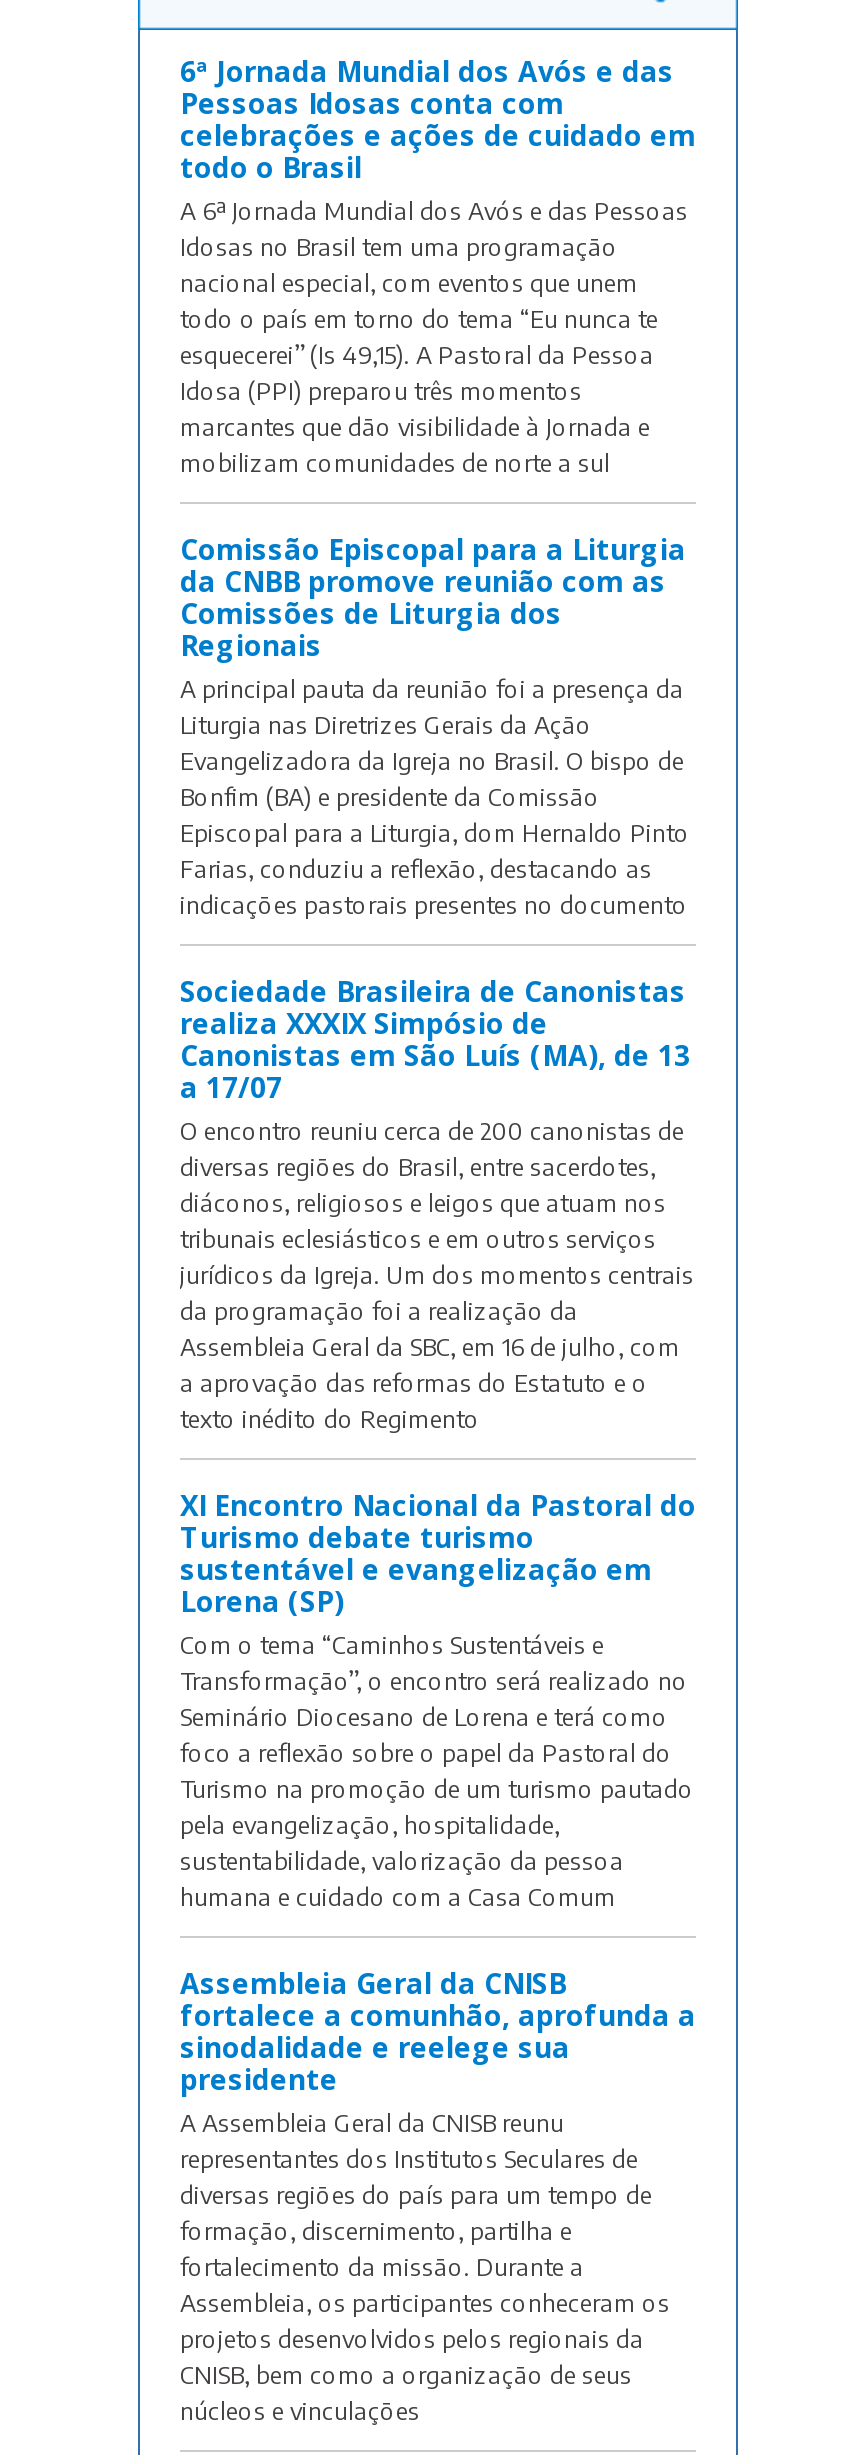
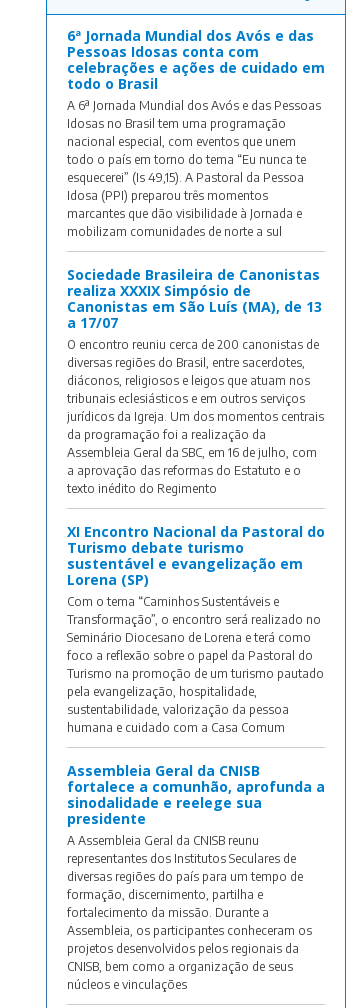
- Comissão Episcopal para a Liturgia
- da CNBB promove reunião com as
- Comissões de Liturgia dos
- Regionais
- A principal pauta da reunião foi a presença da
- Liturgia nas Diretrizes Gerais da Ação
- Evangelizadora da Igreja no Brasil. O bispo de
- Bonfim (BA) e presidente da Comissão
- Episcopal para a Liturgia, dom Hernaldo Pinto
- Farias, conduziu a reflexão, destacando as
- indicações pastorais presentes no documento
